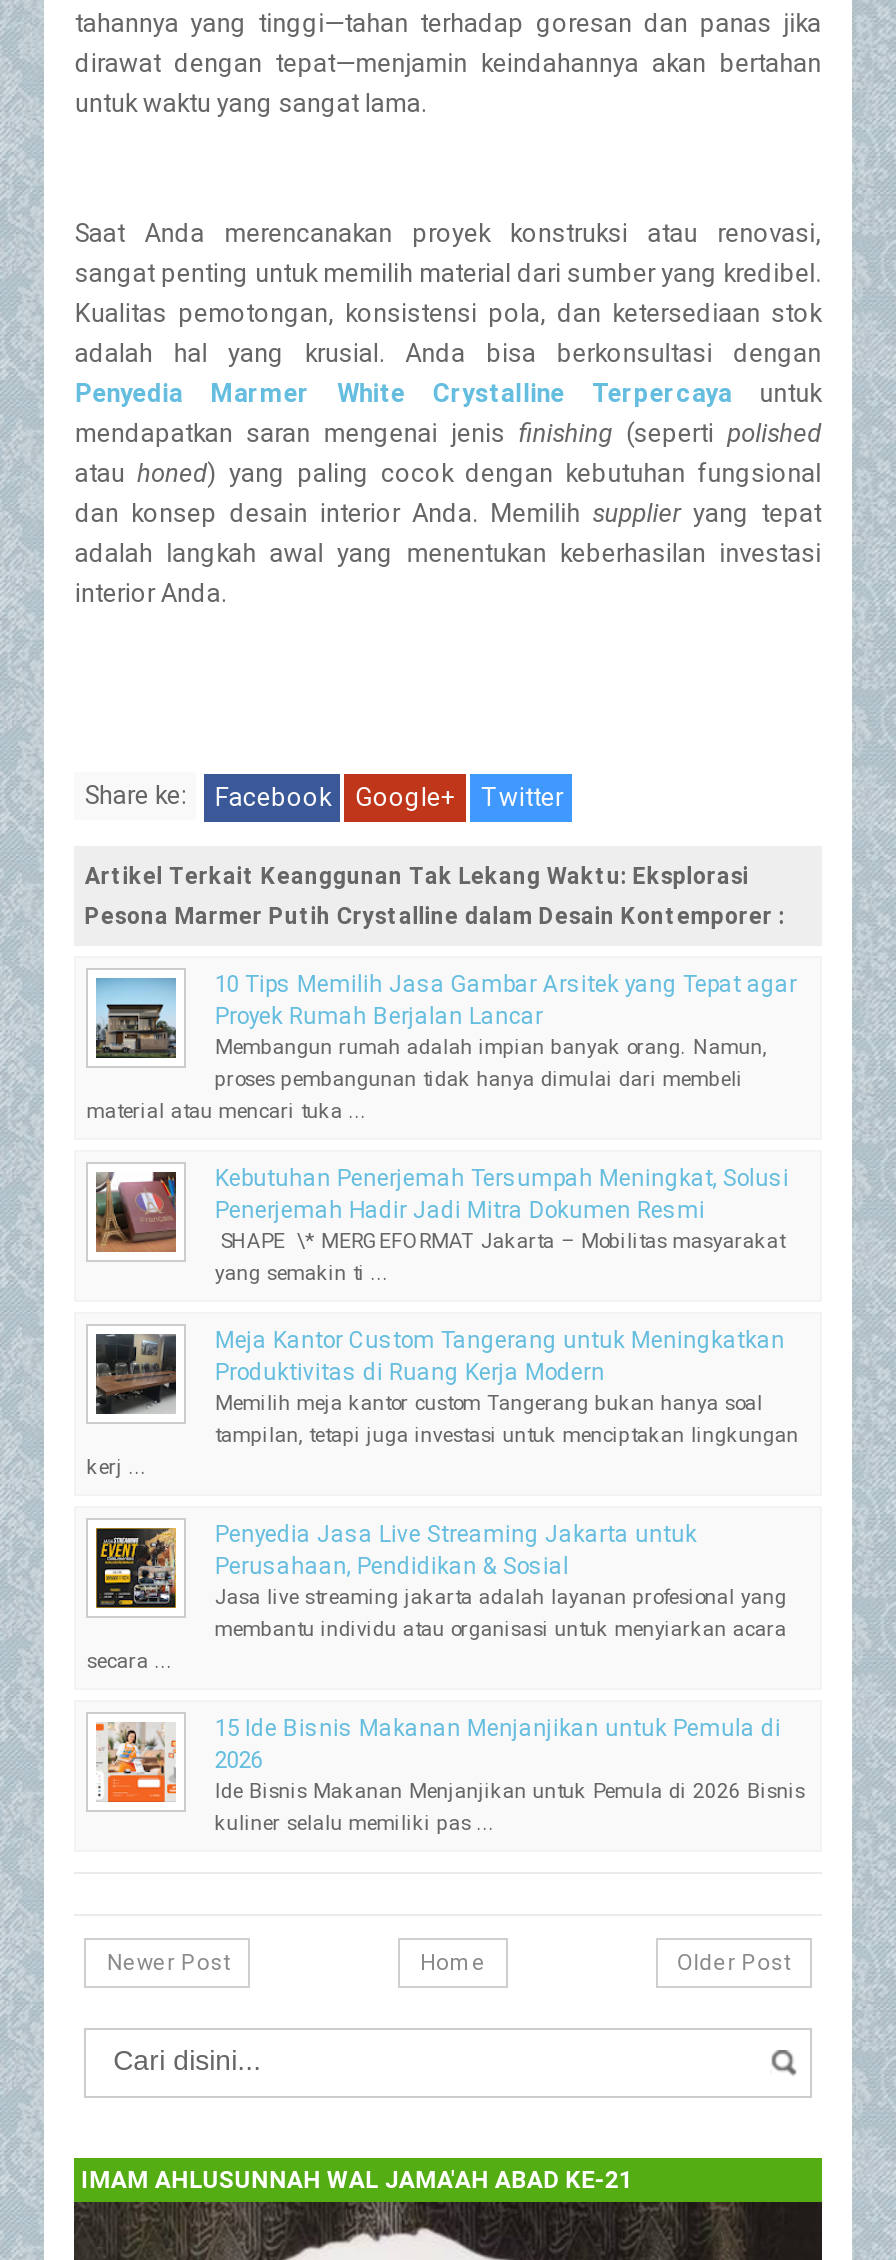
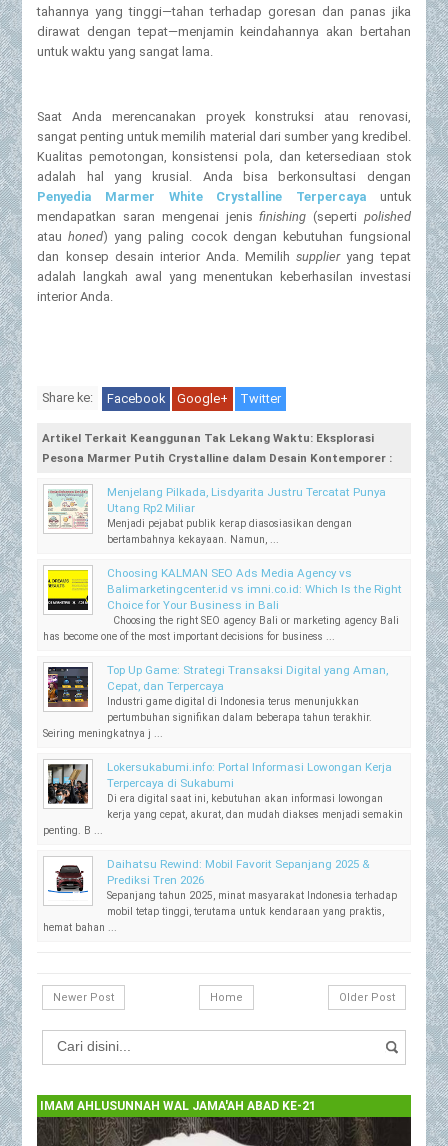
- [image]
- 10 Tips Memilih Jasa Gambar Arsitek yang Tepat agar
- Proyek Rumah Berjalan Lancar
- Membangun rumah adalah impian banyak orang. Namun,
- proses pembangunan tidak hanya dimulai dari membeli
- material atau mencari tuka ...
+ [image]
+ Menjelang Pilkada, Lisdyarita Justru Tercatat Punya
+ Utang Rp2 Miliar
+ Menjadi pejabat publik kerap diasosiasikan dengan
+ bertambahnya kekayaan. Namun, ...

- [image]
- Kebutuhan Penerjemah Tersumpah Meningkat, Solusi
- Penerjemah Hadir Jadi Mitra Dokumen Resmi
- SHAPE \* MERGEFORMAT Jakarta – Mobilitas masyarakat
- yang semakin ti ...
+ [image]
+ Choosing KALMAN SEO Ads Media Agency vs
+ Balimarketingcenter.id vs imni.co.id: Which Is the Right
+ Choice for Your Business in Bali
+ Choosing the right SEO agency Bali or marketing agency Bali
+ has become one of the most important decisions for business ...

- [image]
- Meja Kantor Custom Tangerang untuk Meningkatkan
- Produktivitas di Ruang Kerja Modern
- Memilih meja kantor custom Tangerang bukan hanya soal
- tampilan, tetapi juga investasi untuk menciptakan lingkungan
- kerj ...
+ [image]
+ Top Up Game: Strategi Transaksi Digital yang Aman,
+ Cepat, dan Terpercaya
+ Industri game digital di Indonesia terus menunjukkan
+ pertumbuhan signifikan dalam beberapa tahun terakhir.
+ Seiring meningkatnya j ...

- [image]
- Penyedia Jasa Live Streaming Jakarta untuk
- Perusahaan, Pendidikan & Sosial
- Jasa live streaming jakarta adalah layanan profesional yang
- membantu individu atau organisasi untuk menyiarkan acara
- secara ...
+ [image]
+ Lokersukabumi.info: Portal Informasi Lowongan Kerja
+ Terpercaya di Sukabumi
+ Di era digital saat ini, kebutuhan akan informasi lowongan
+ kerja yang cepat, akurat, dan mudah diakses menjadi semakin
+ penting. B ...

- [image]
- 15 Ide Bisnis Makanan Menjanjikan untuk Pemula di
- 2026
- Ide Bisnis Makanan Menjanjikan untuk Pemula di 2026 Bisnis
- kuliner selalu memiliki pas ...
+ [image]
+ Daihatsu Rewind: Mobil Favorit Sepanjang 2025 &
+ Prediksi Tren 2026
+ Sepanjang tahun 2025, minat masyarakat Indonesia terhadap
+ mobil tetap tinggi, terutama untuk kendaraan yang praktis,
+ hemat bahan ...
